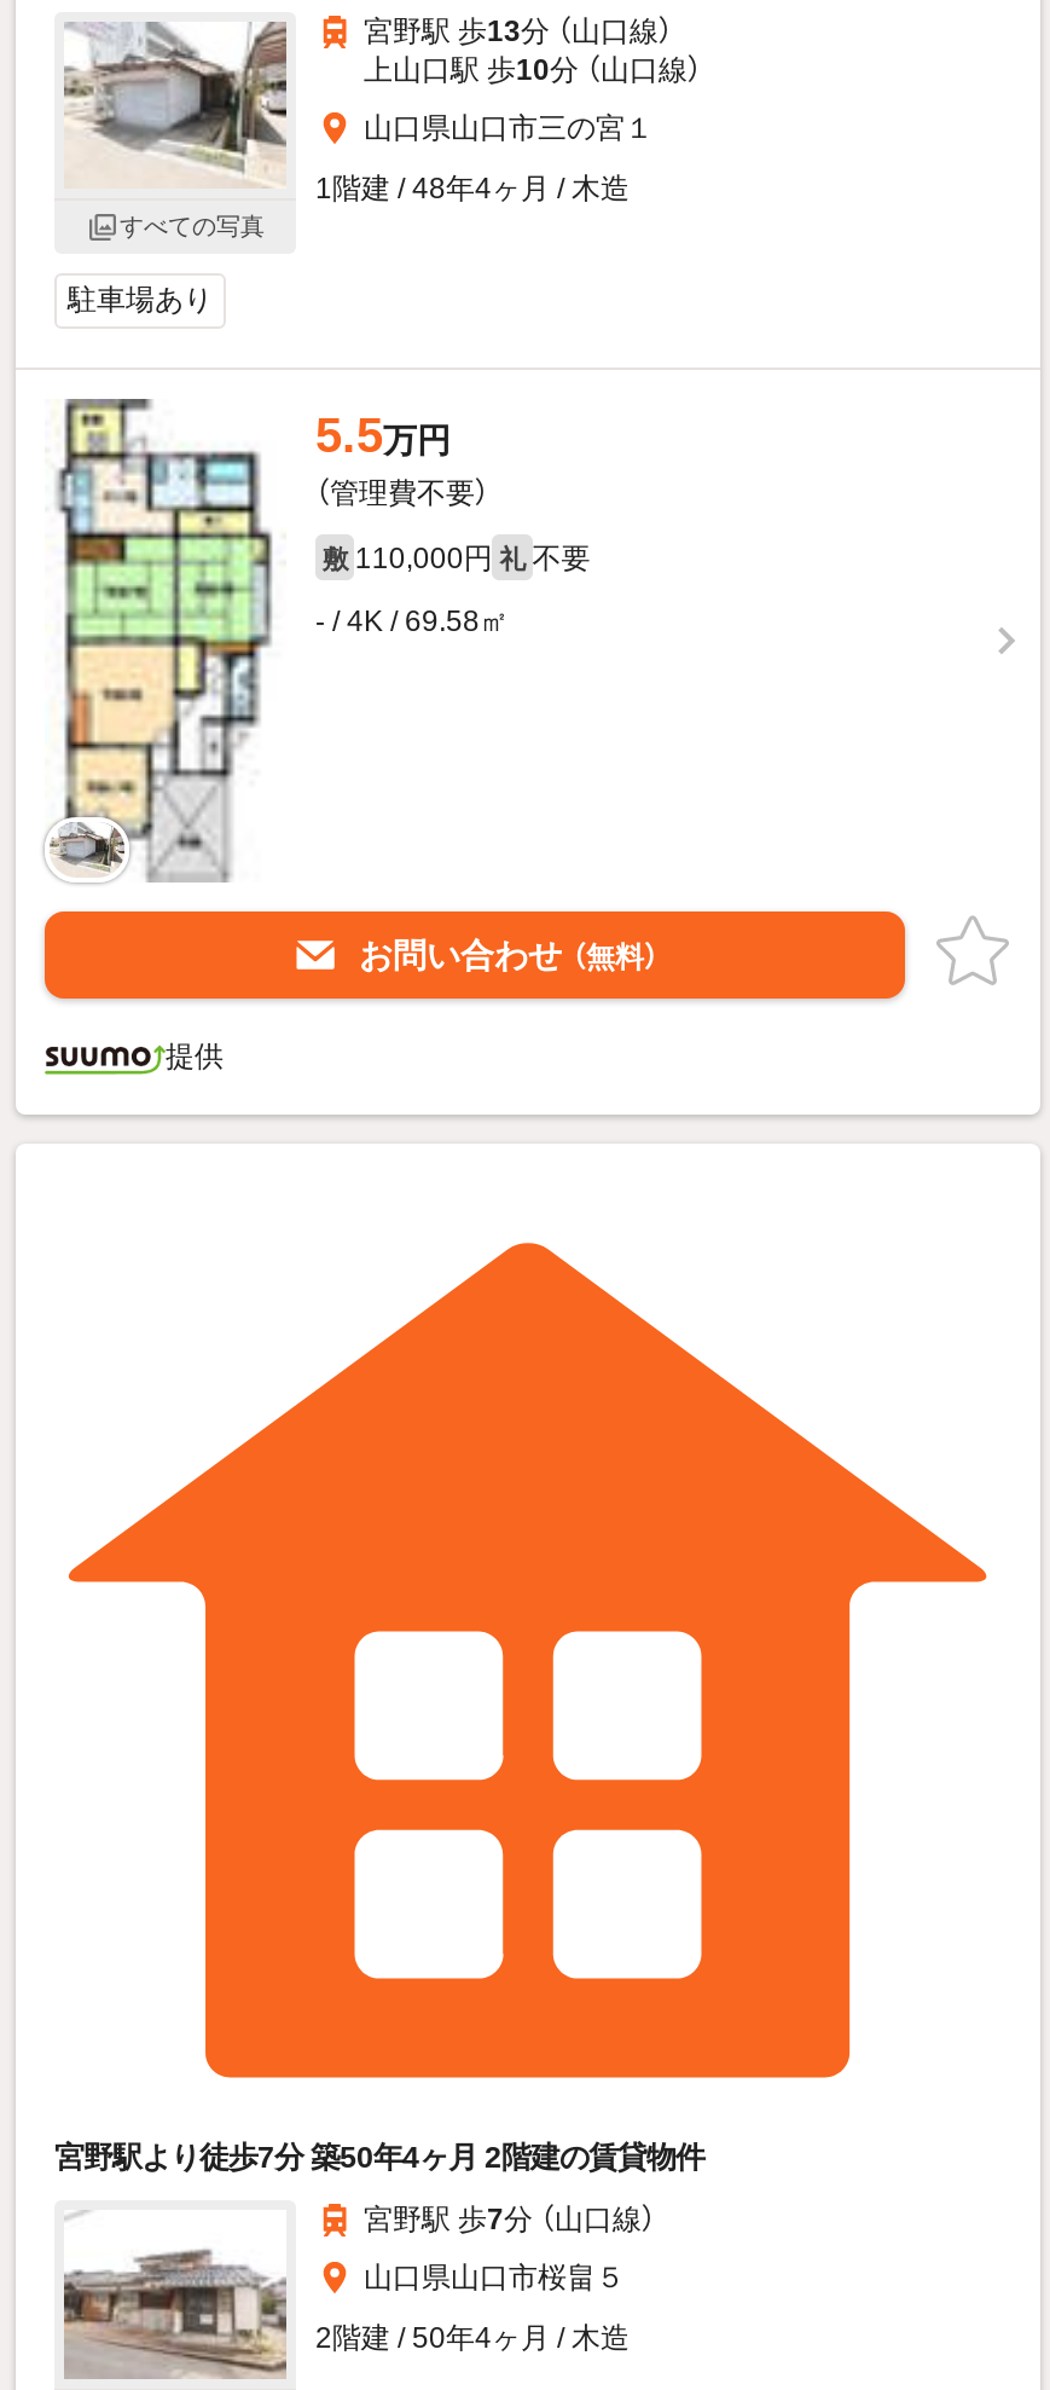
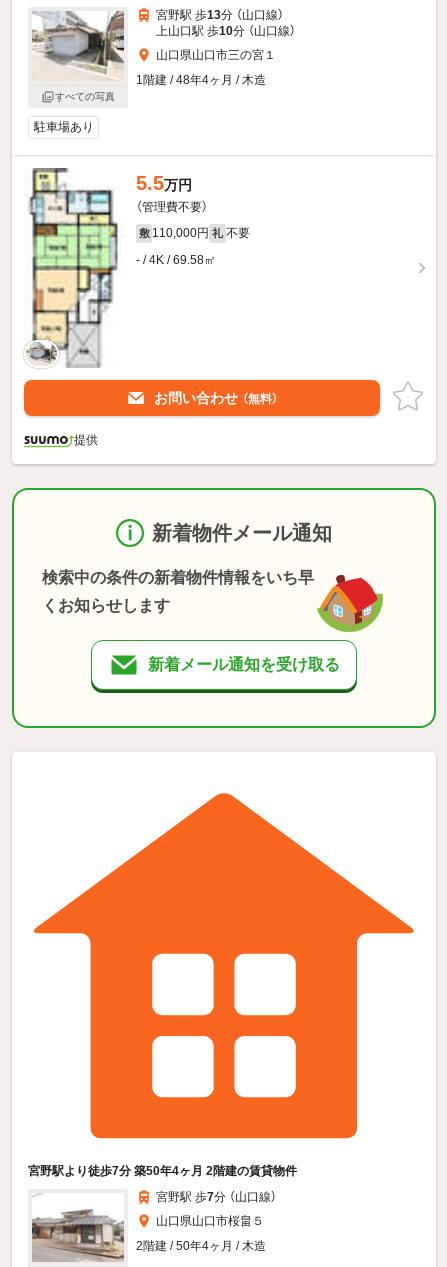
+ [image]
+ 新着物件メール通知
+ 検索中の条件の新着物件情報をいち早
+ くお知らせします
+ 新着メール通知を受け取る
